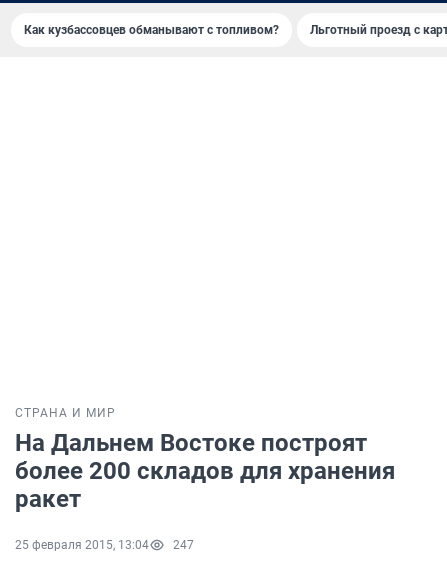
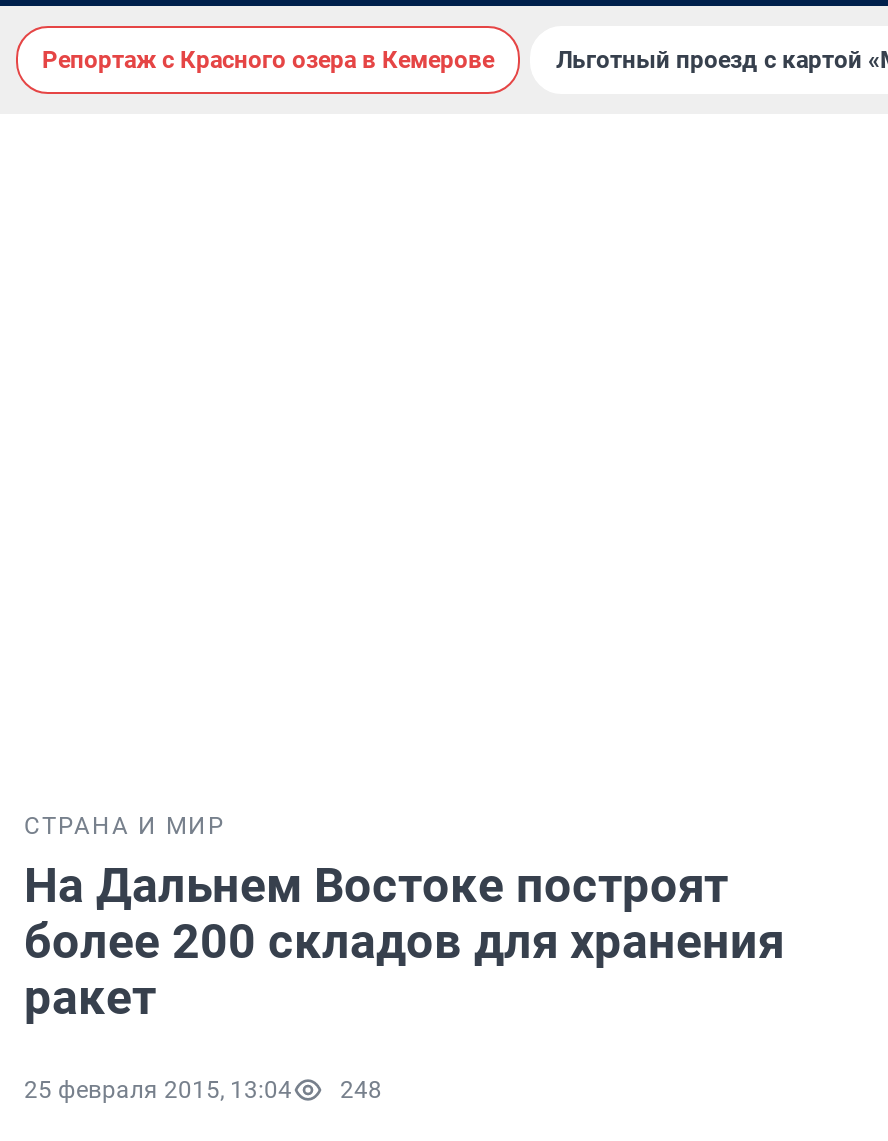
- Как кузбассовцев обманывают с топливом?
+ Репортаж с Красного озера в Кемерове

- 25 февраля 2015, 13:04 247
+ 25 февраля 2015, 13:04 248
